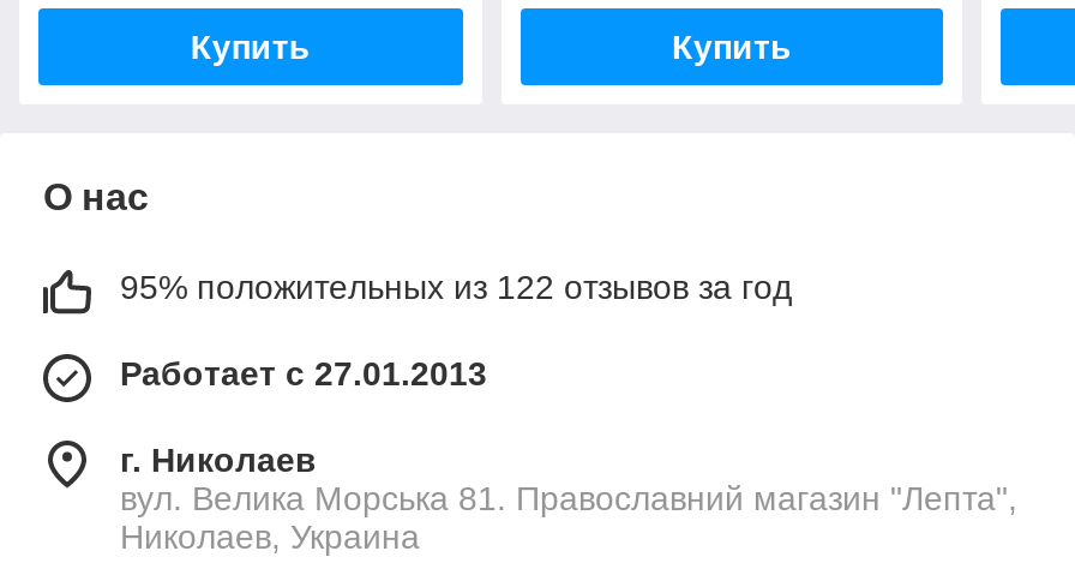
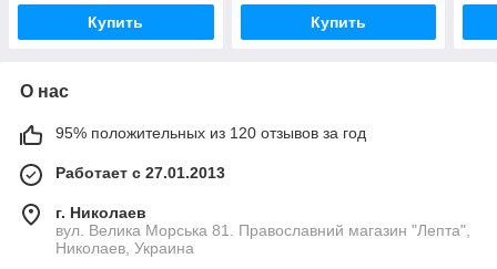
- 95% положительных из 122 отзывов за год
+ 95% положительных из 120 отзывов за год
